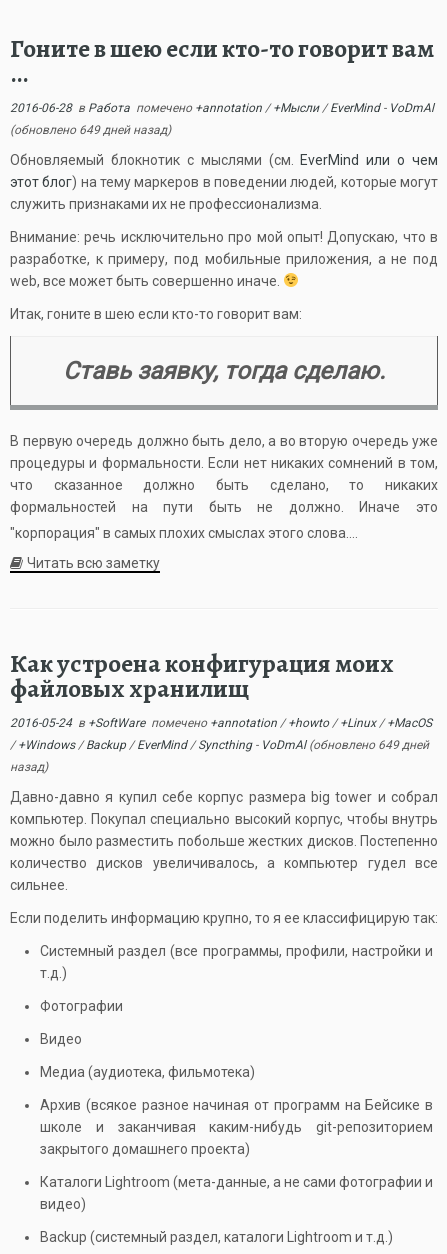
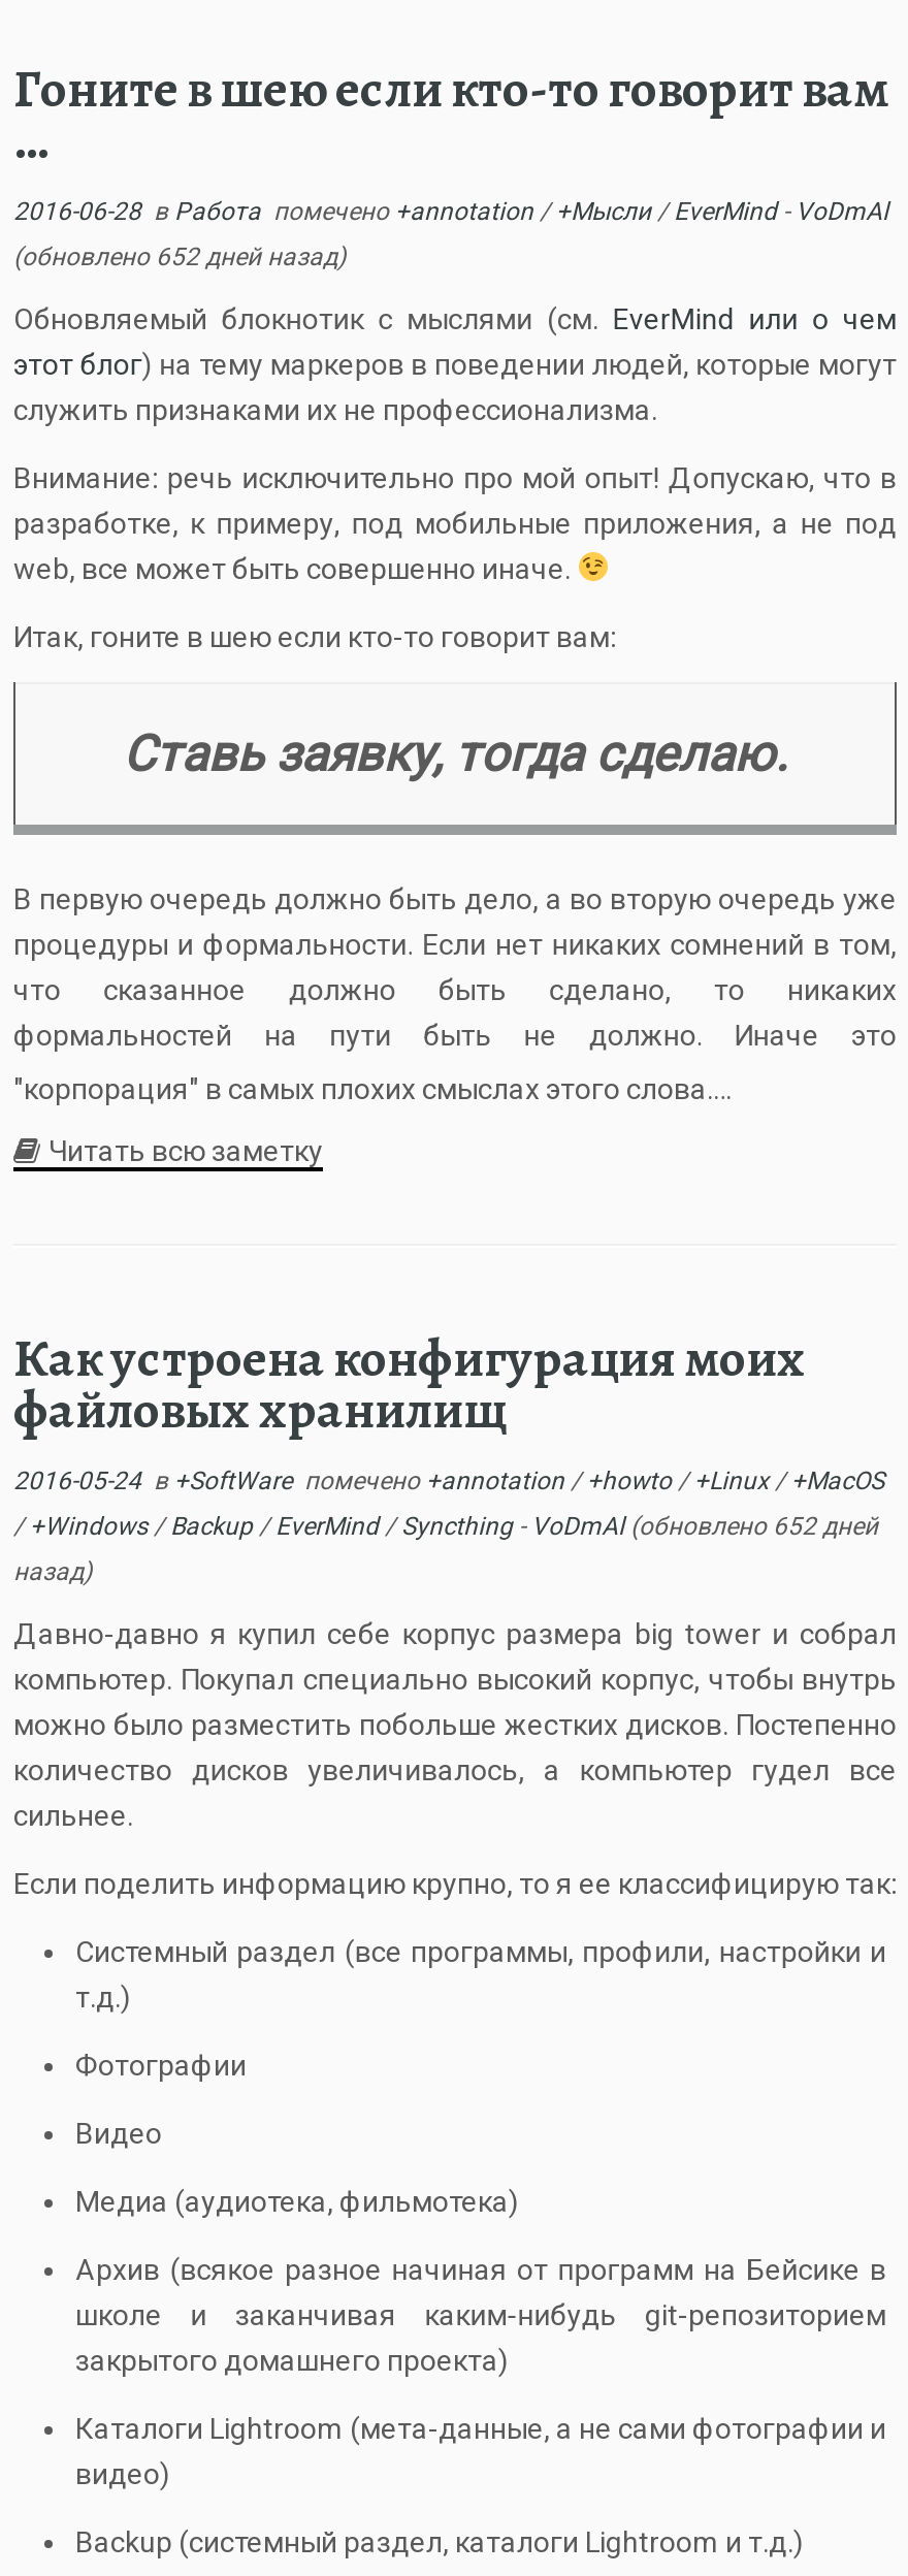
- (обновлено 649 дней назад)
+ (обновлено 652 дней назад)

- / +Windows / Backup / EverMind / Syncthing - VoDmAl (обновлено 649 дней
+ / +Windows / Backup / EverMind / Syncthing - VoDmAl (обновлено 652 дней
